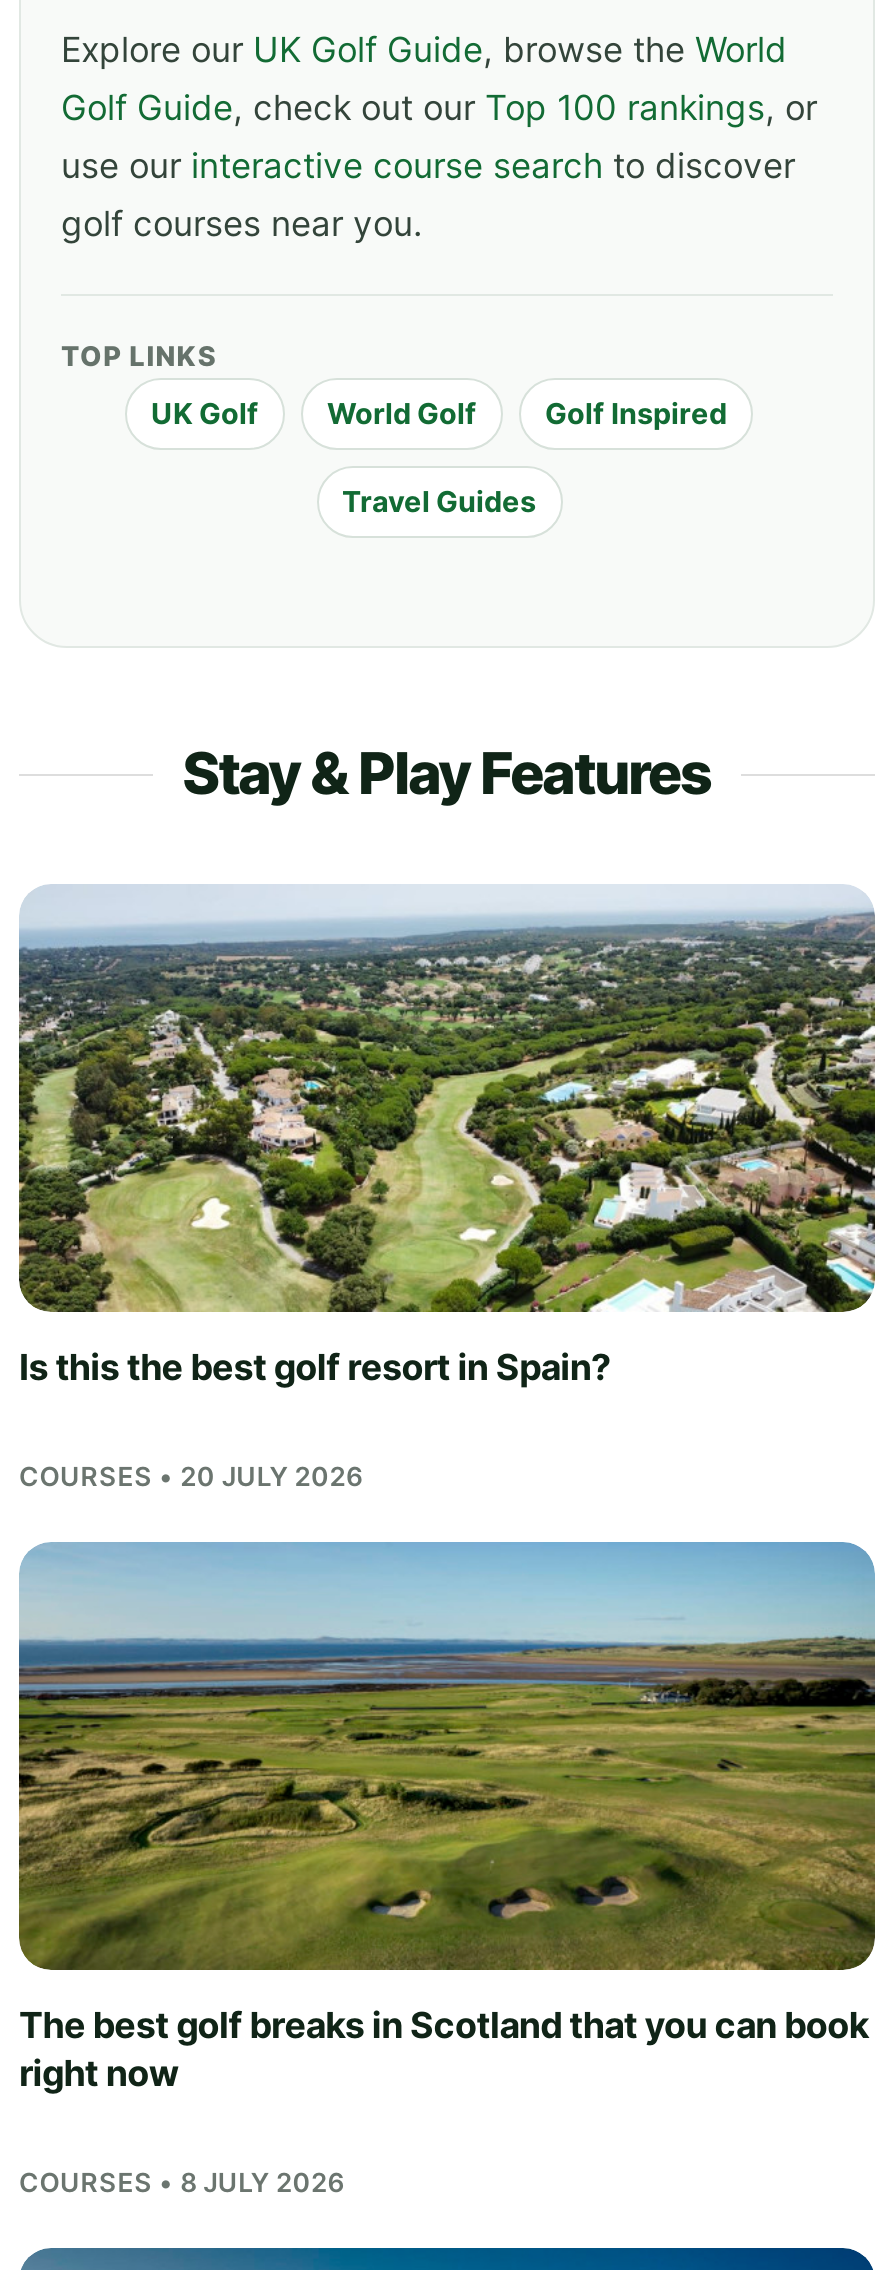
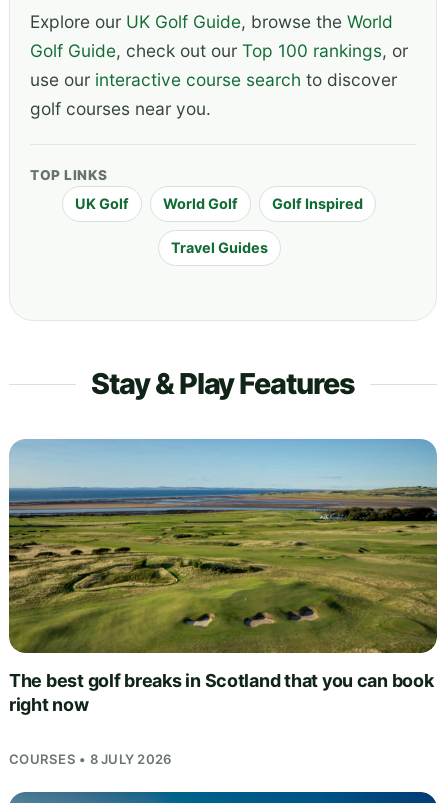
- [image]
- Is this the best golf resort in Spain?
- COURSES • 20 JULY 2026
